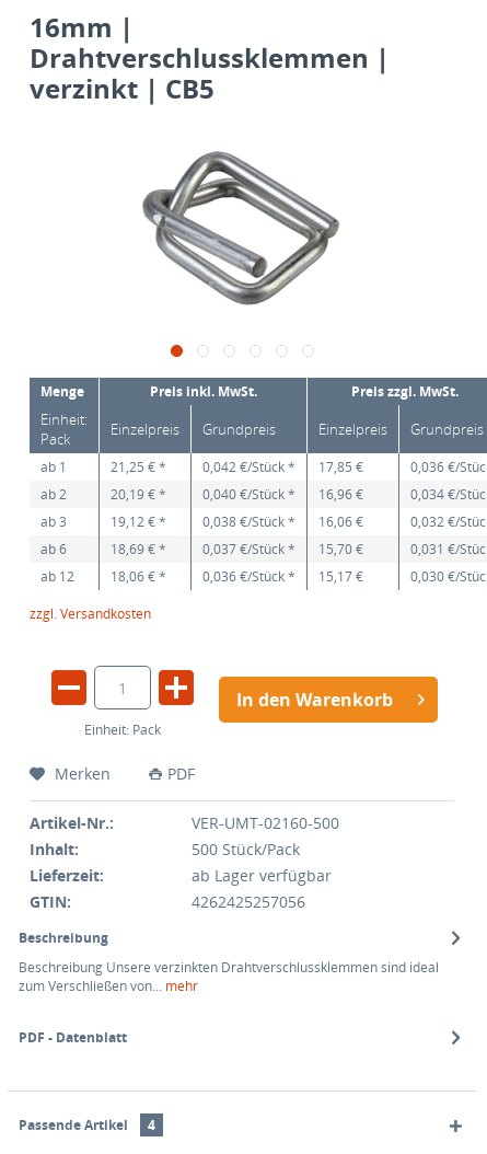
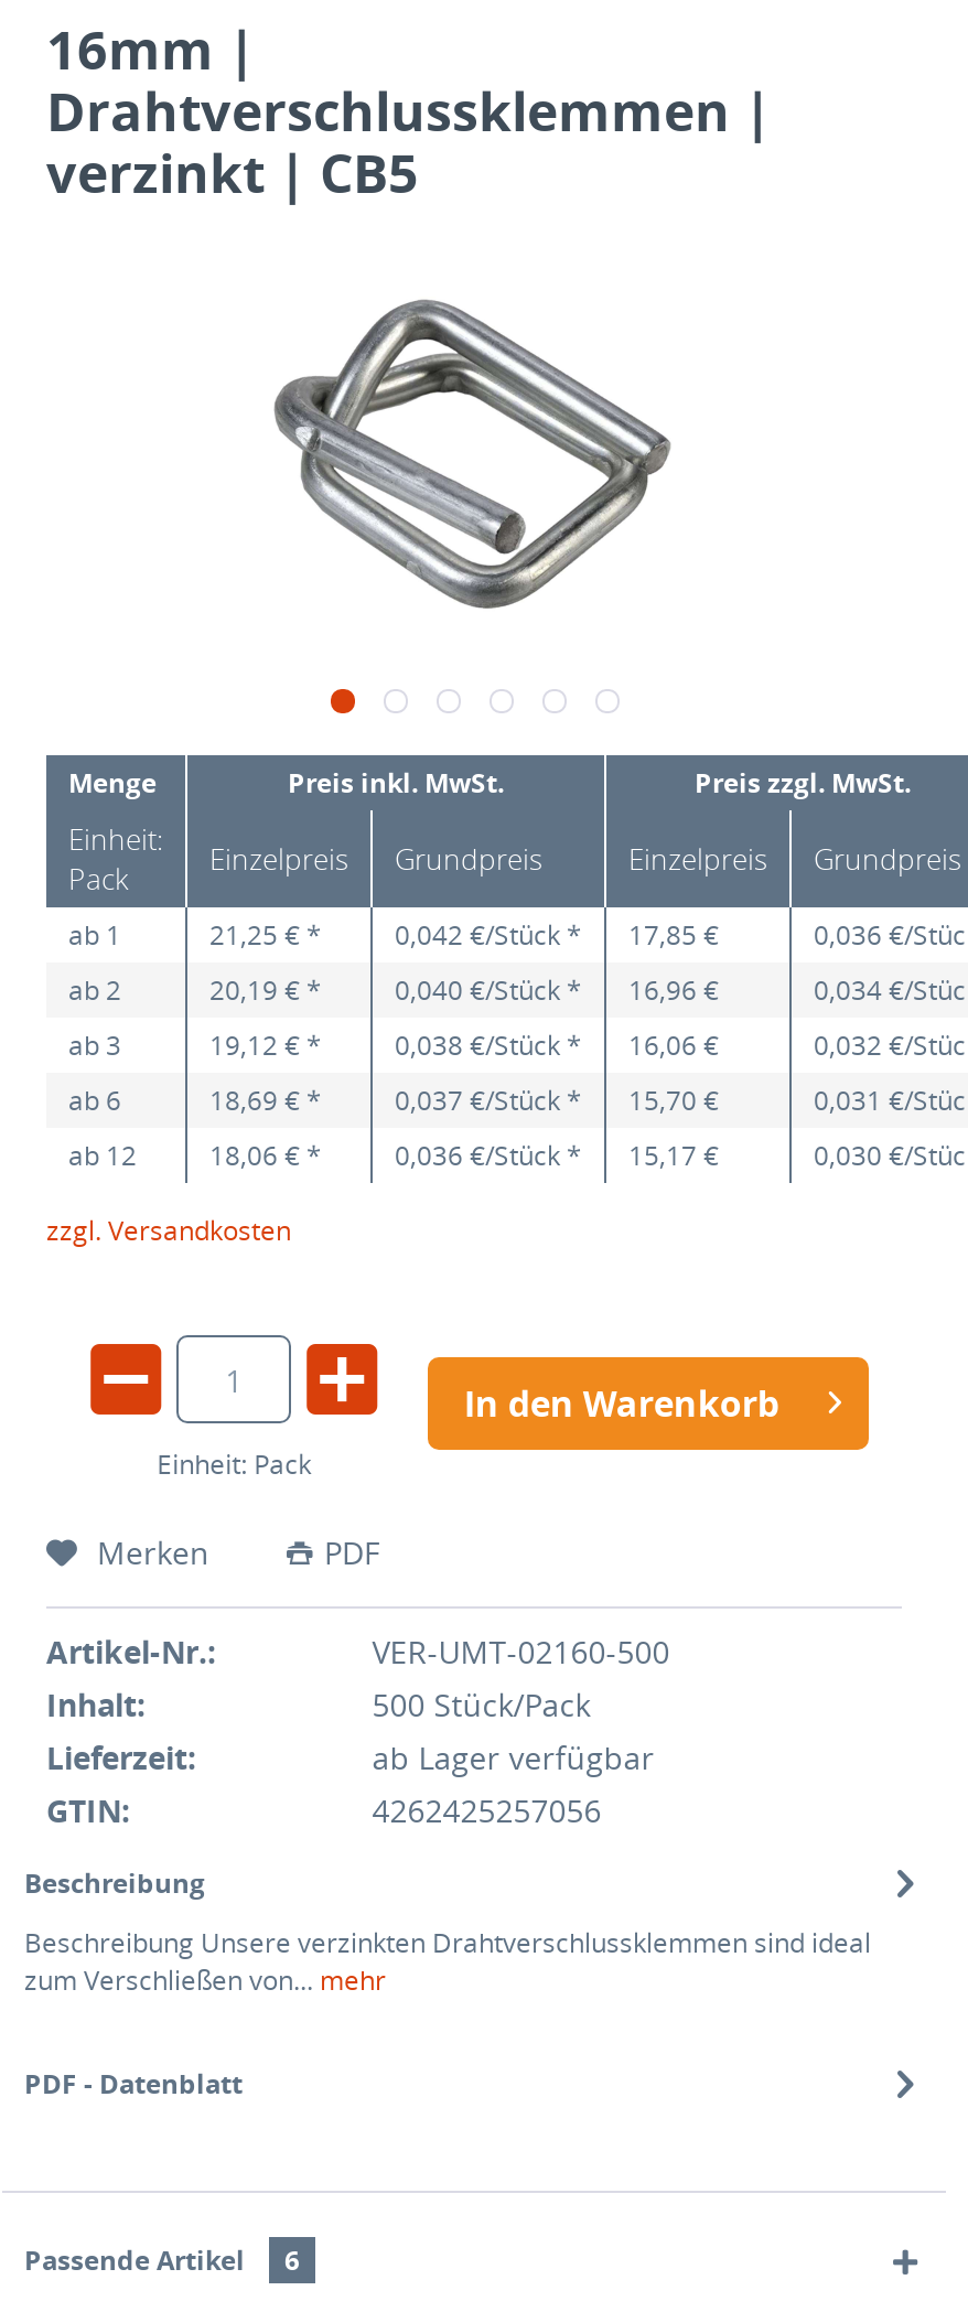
- Passende Artikel 4
+ Passende Artikel 6
